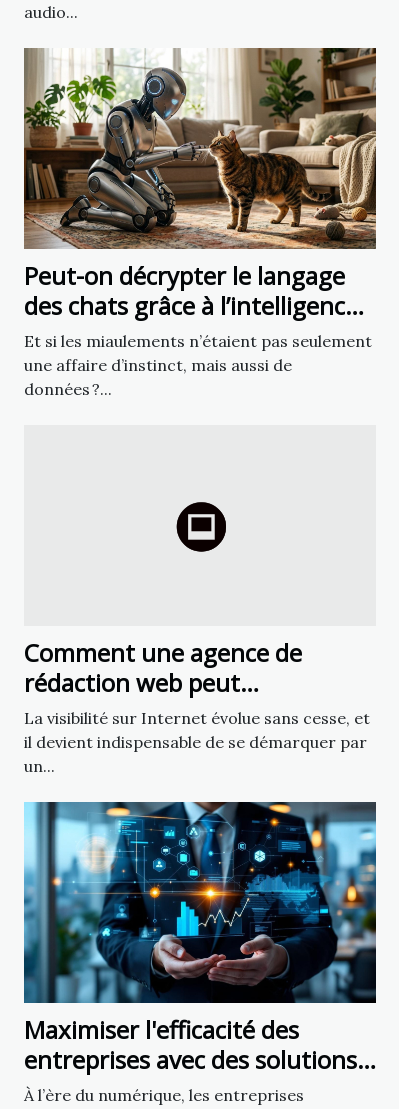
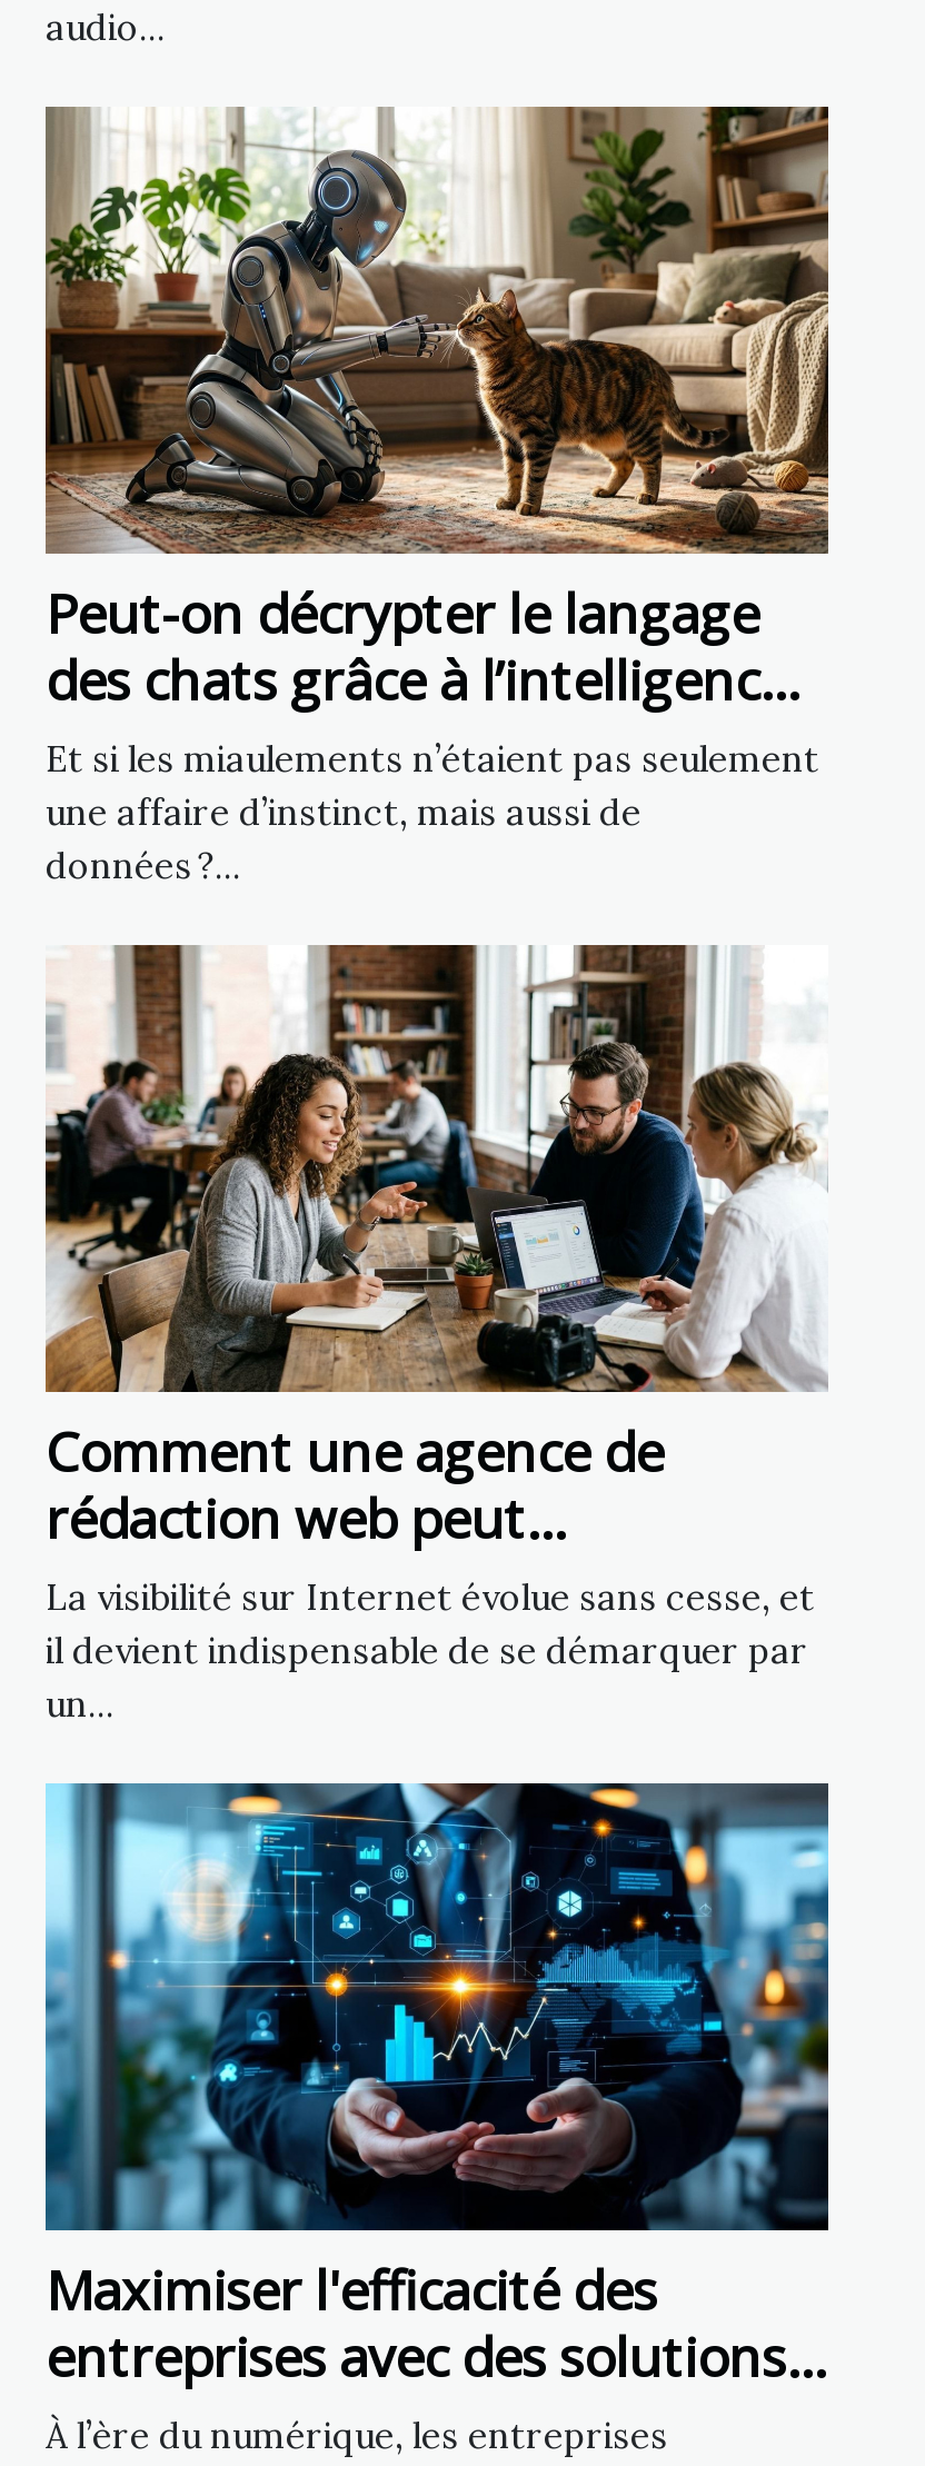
+ [image]
